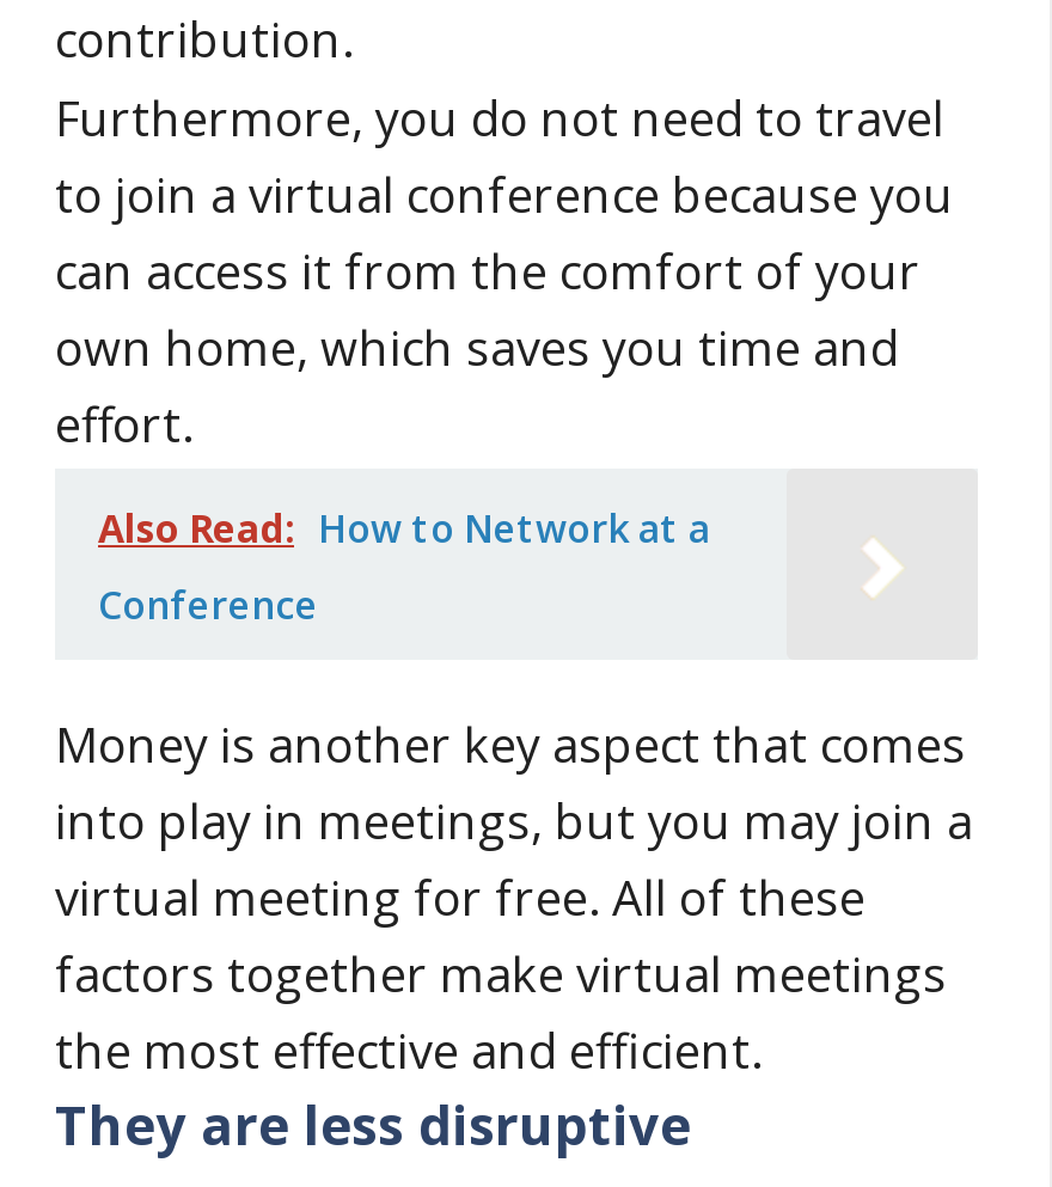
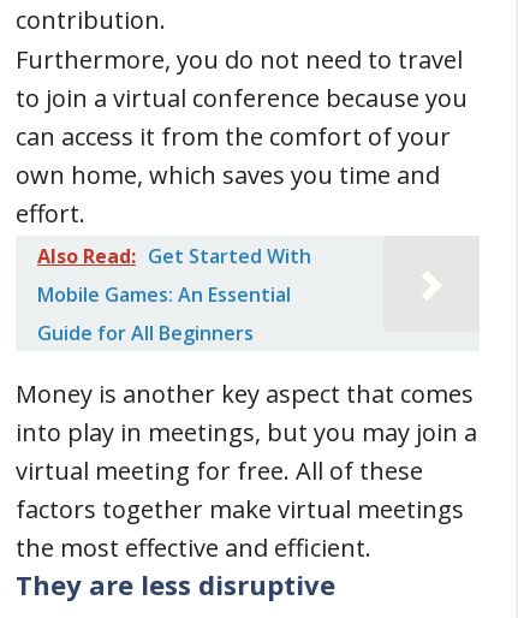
- Also Read: How to Network at a
- Conference
+ Also Read: Get Started With
+ Mobile Games: An Essential
+ Guide for All Beginners
